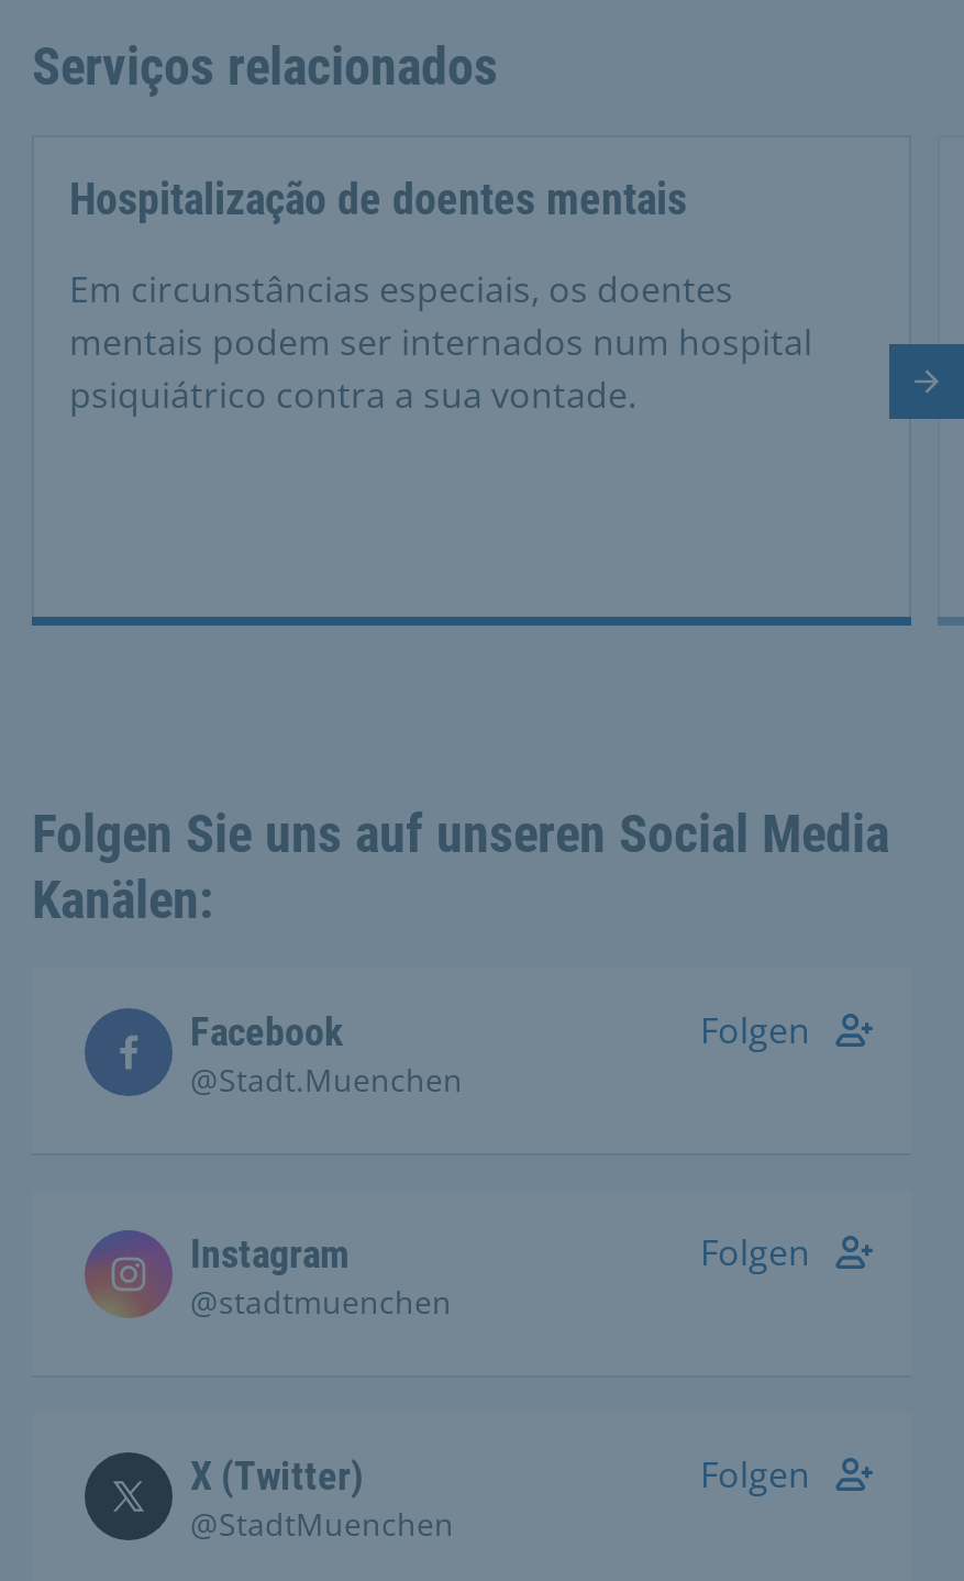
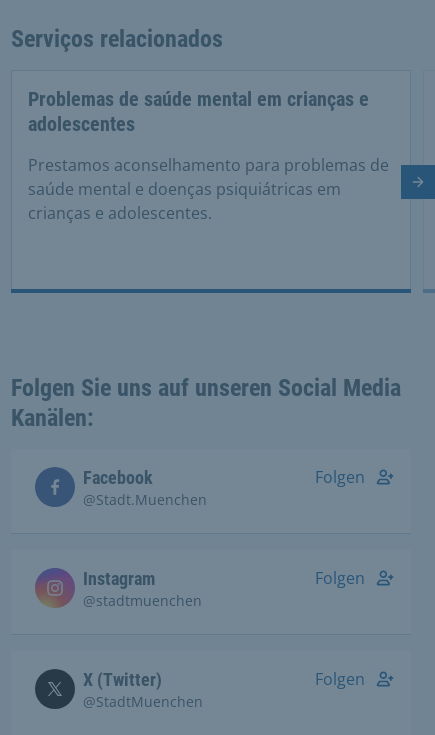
- Hospitalização de doentes mentais
+ Problemas de saúde mental em crianças e
+ adolescentes

- Em circunstâncias especiais, os doentes
- mentais podem ser internados num hospital
- psiquiátrico contra a sua vontade.
+ Prestamos aconselhamento para problemas de
+ saúde mental e doenças psiquiátricas em
+ crianças e adolescentes.
